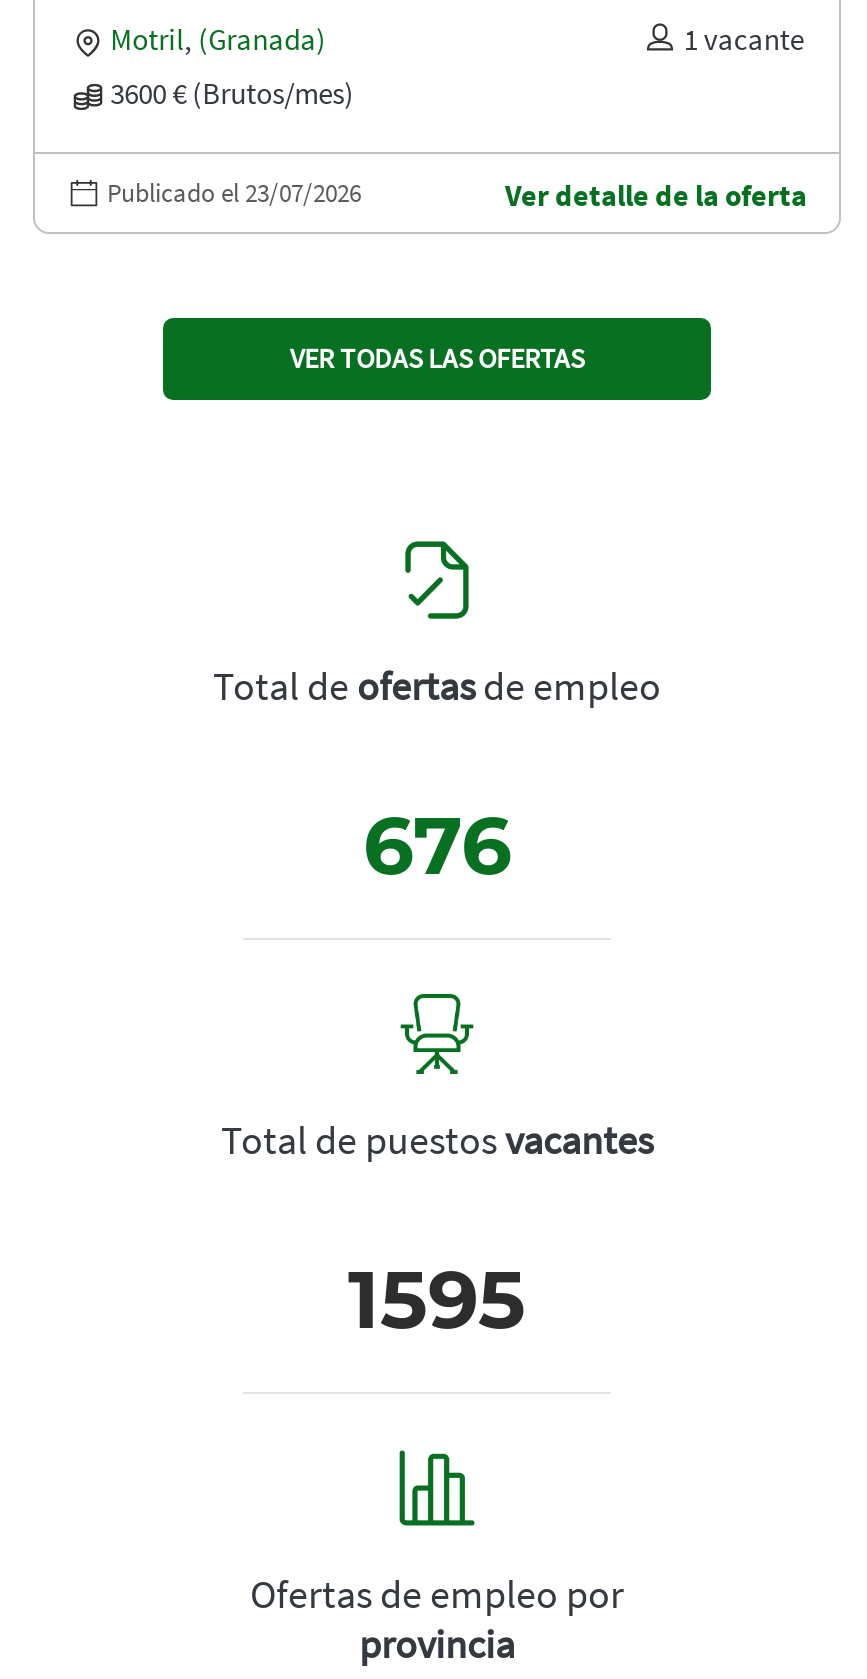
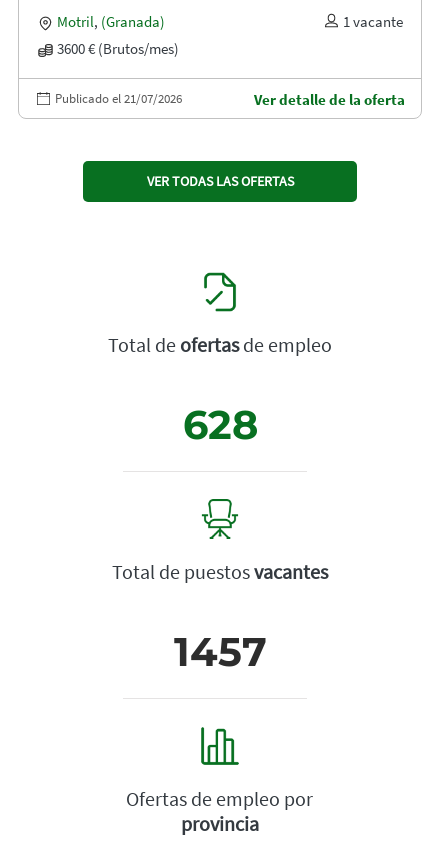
- Publicado el 23/07/2026
+ Publicado el 21/07/2026

- 676
+ 628

- 1595
+ 1457
